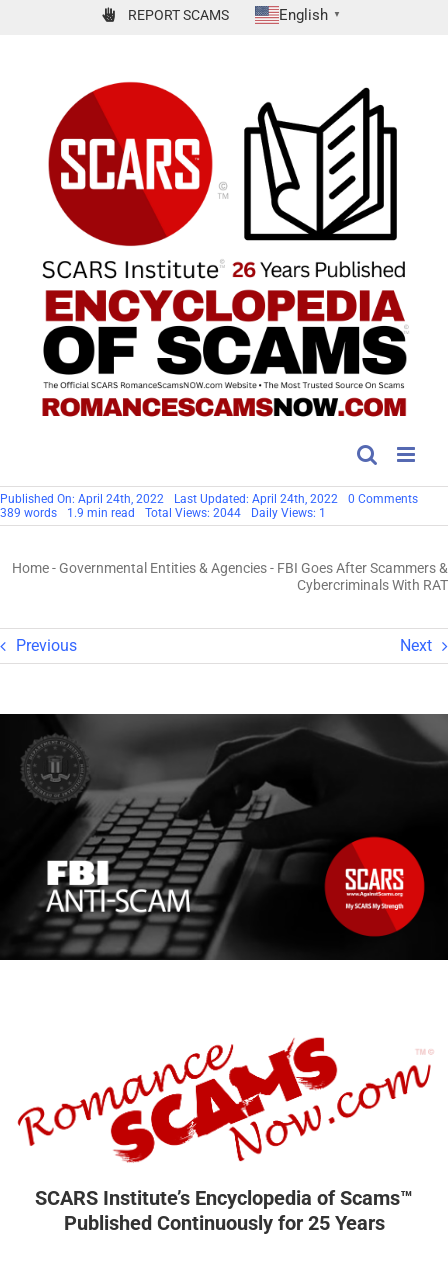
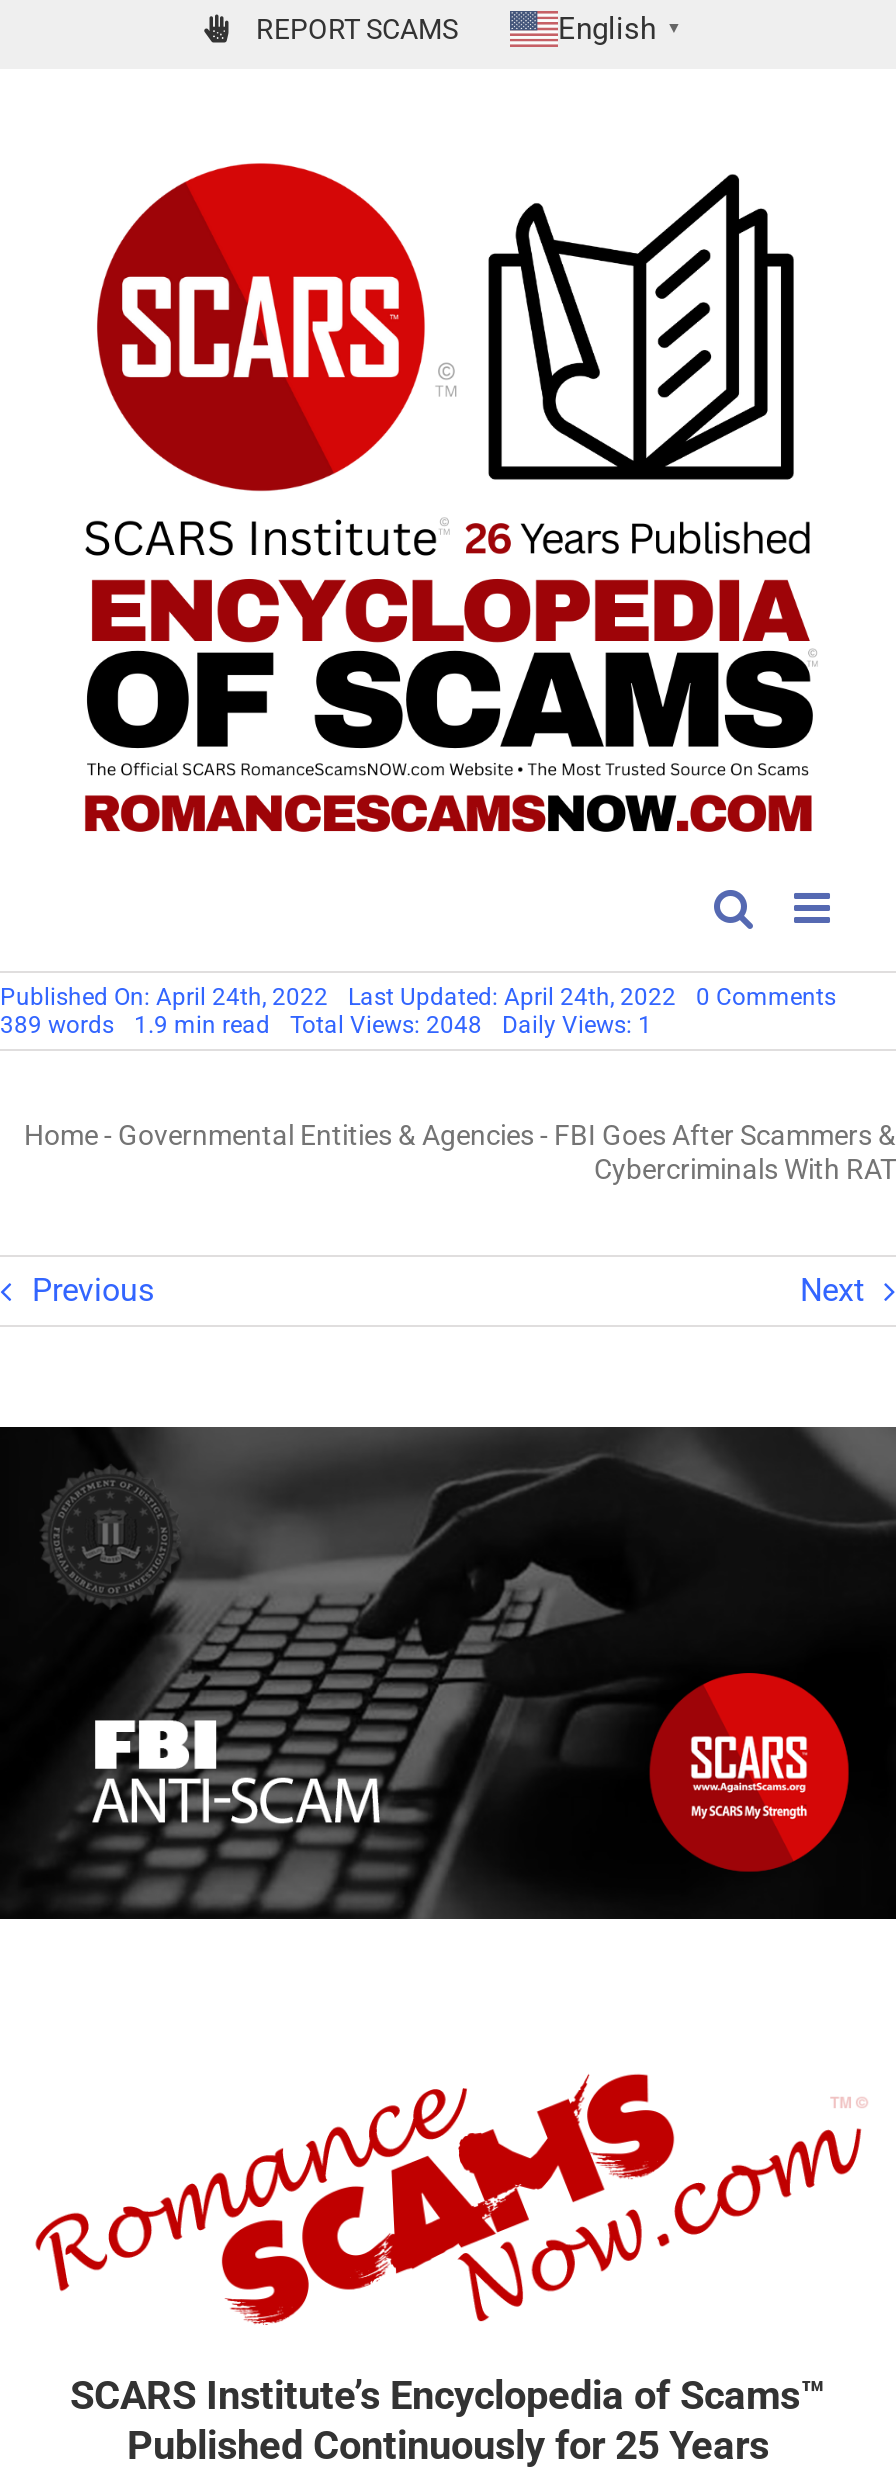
- 389 words 1.9 min read Total Views: 2044 Daily Views: 1
+ 389 words 1.9 min read Total Views: 2048 Daily Views: 1
